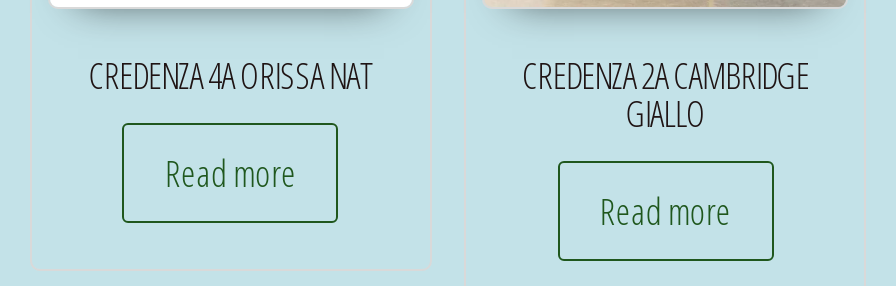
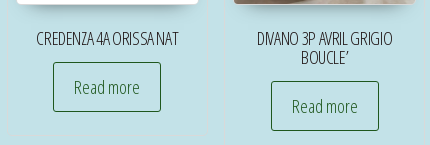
- CREDENZA 2A CAMBRIDGE
- GIALLO
+ DIVANO 3P AVRIL GRIGIO
+ BOUCLE’
